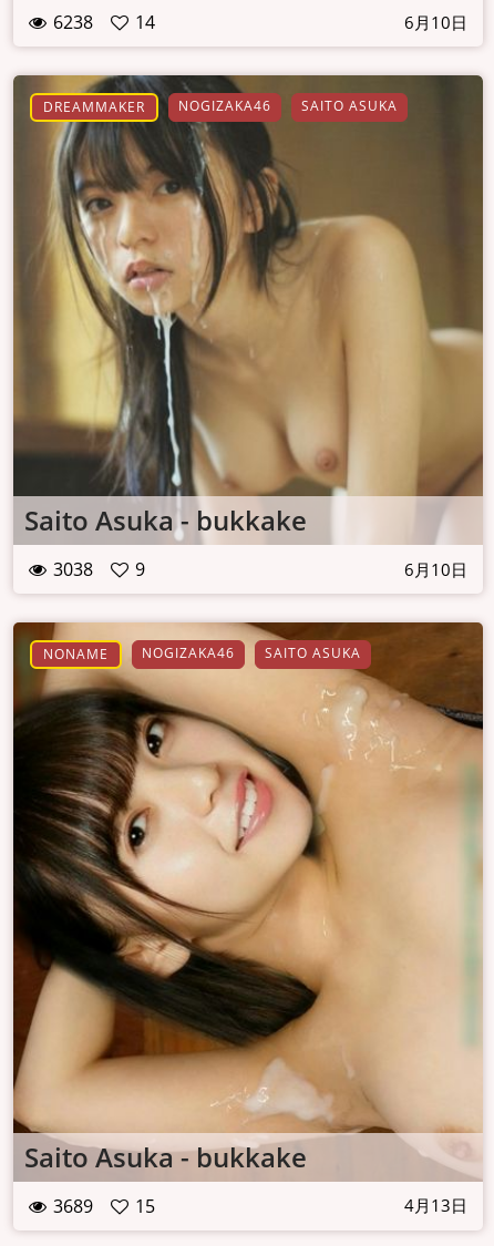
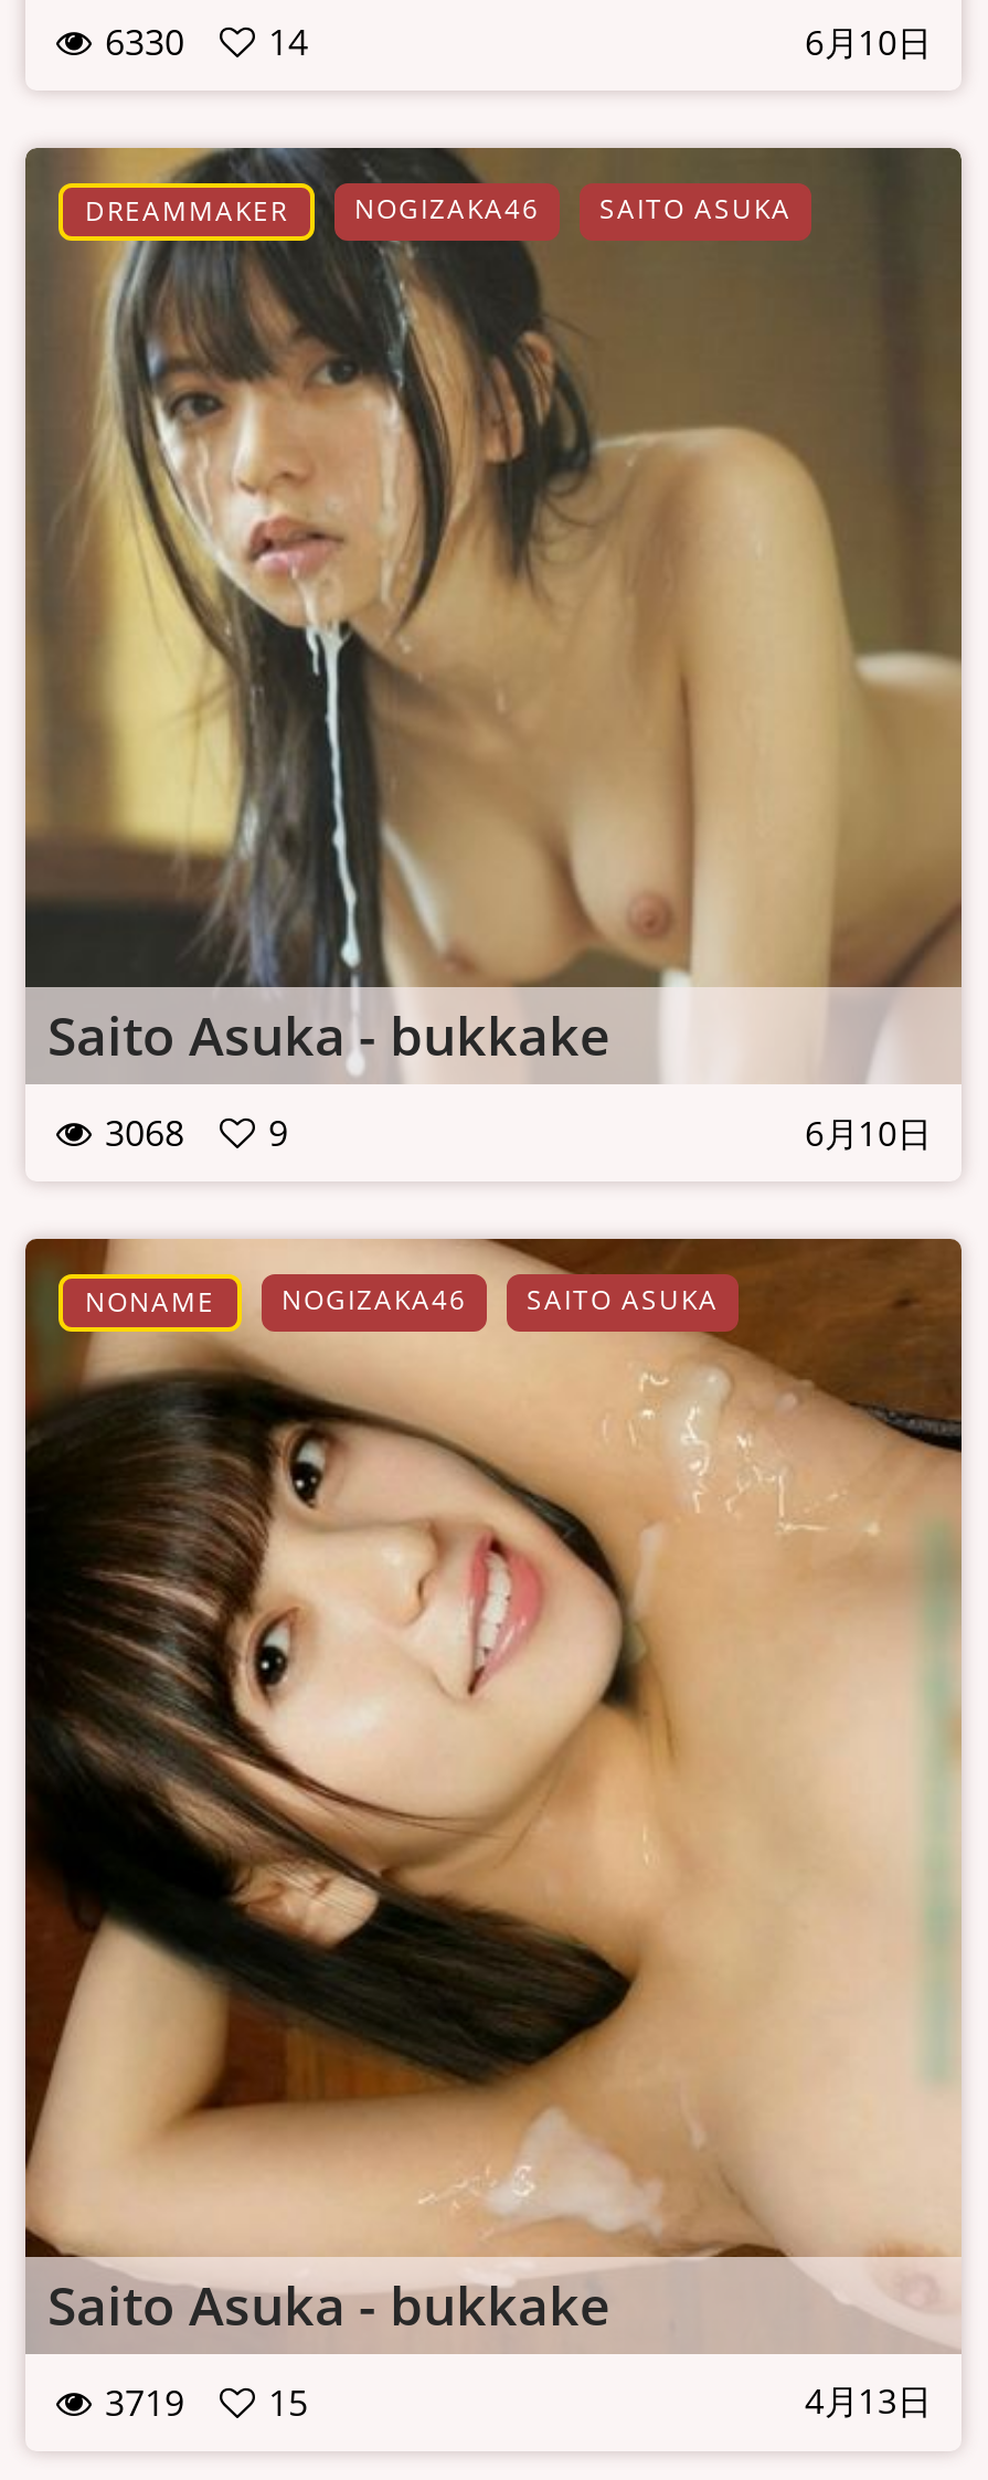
- 6238 14
+ 6330 14

- 3038 9
+ 3068 9

- 3689 15
+ 3719 15
